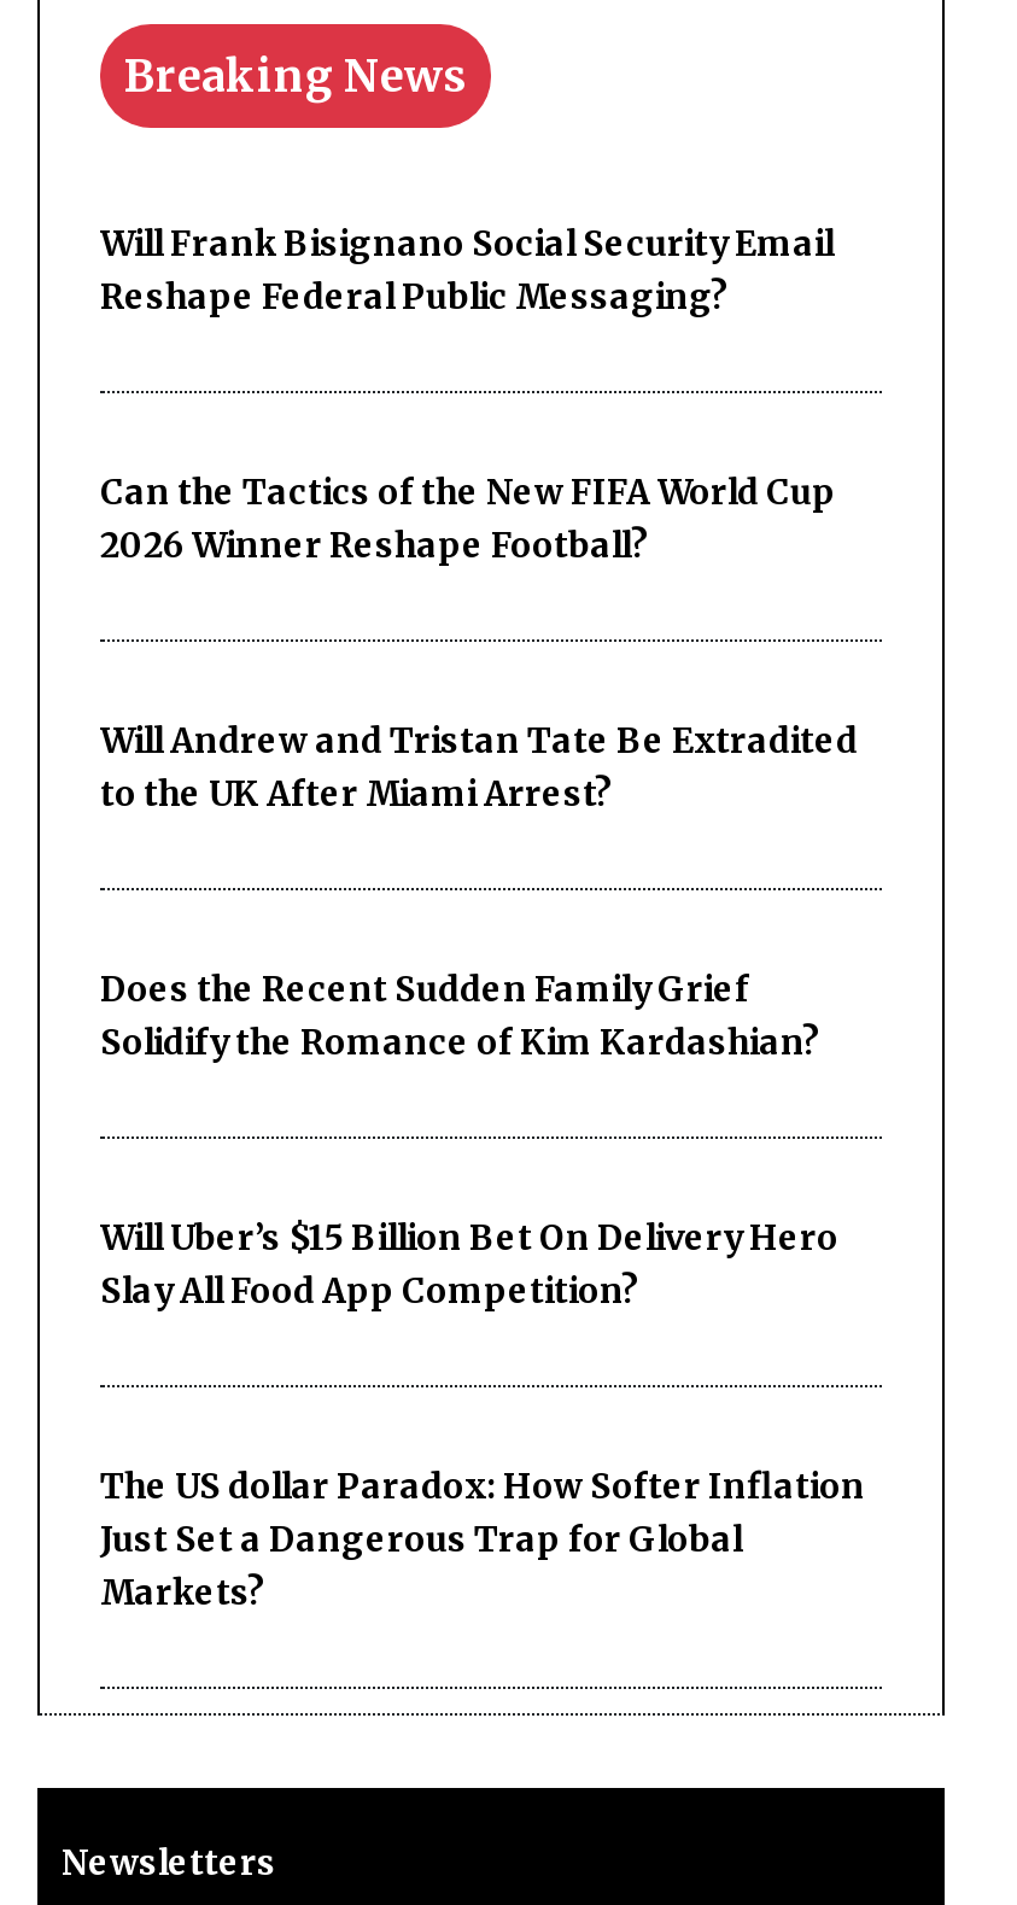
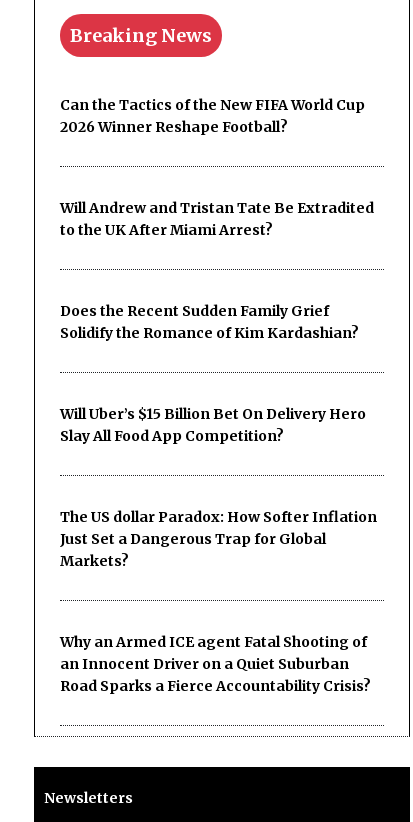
- Will Frank Bisignano Social Security Email
- Reshape Federal Public Messaging?

moved up: Can the Tactics of the New FIFA World Cup | 2026 Winner Reshape Football? | Will Andrew and Tristan Tate Be Extradited | ... | Just Set a Dangerous Trap for Global | Markets?

+ Why an Armed ICE agent Fatal Shooting of
+ an Innocent Driver on a Quiet Suburban
+ Road Sparks a Fierce Accountability Crisis?
